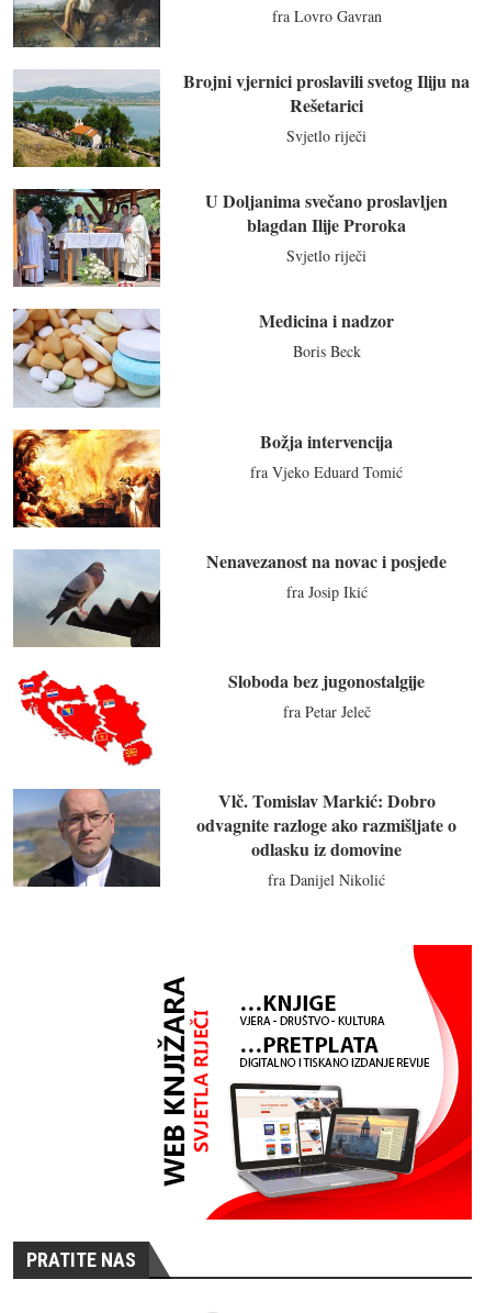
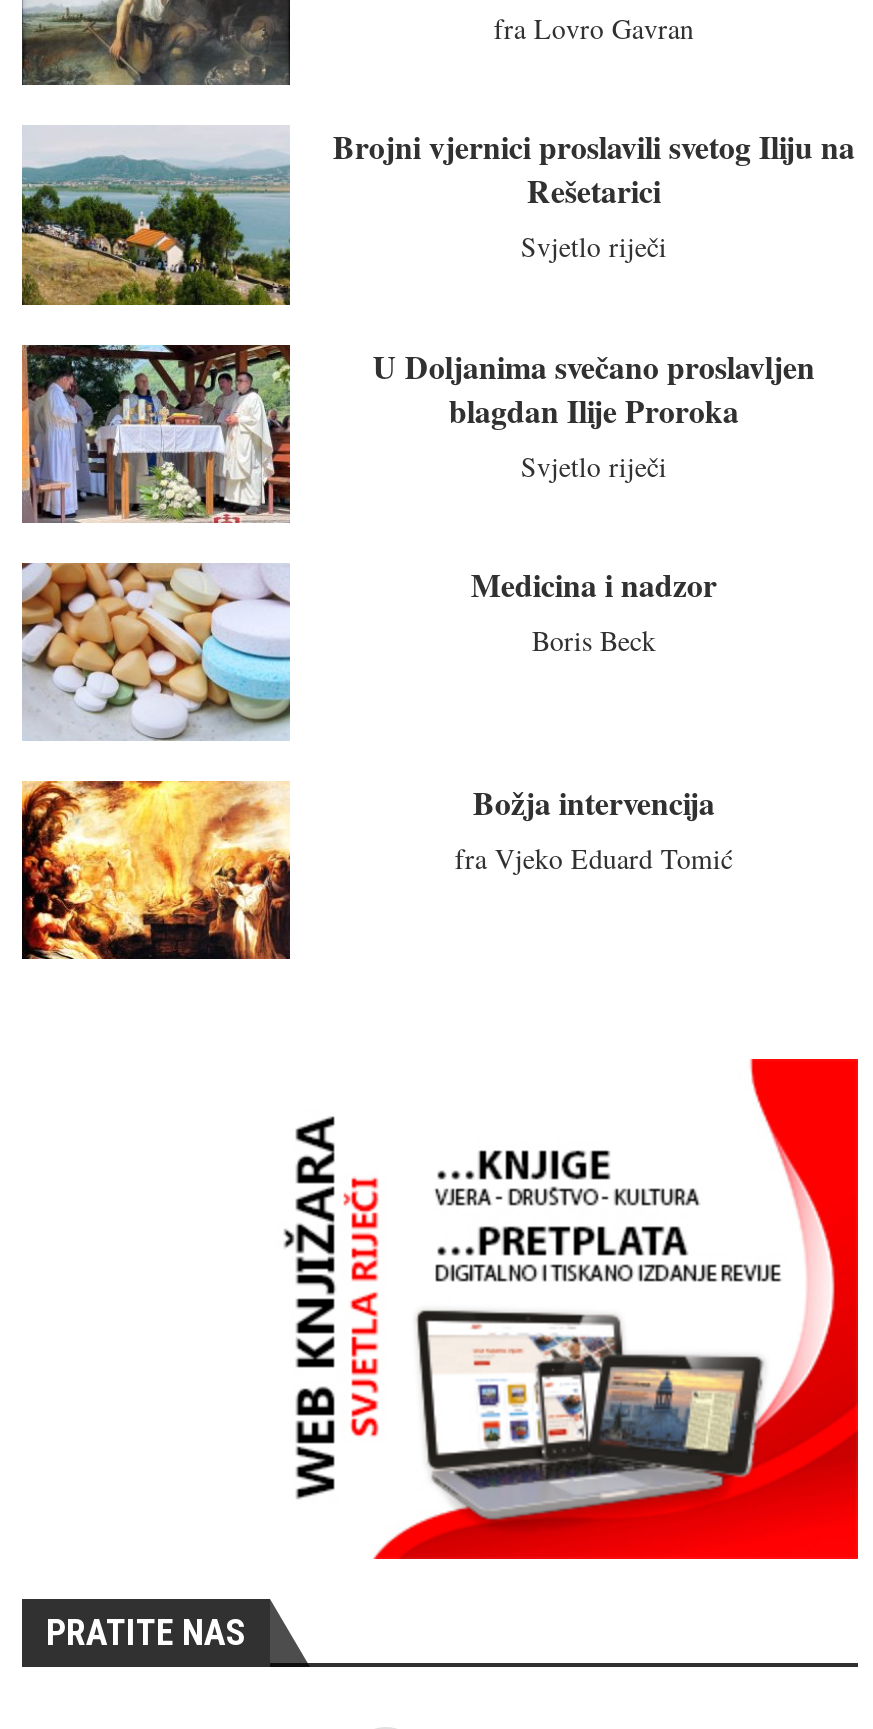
- [image]

- Nenavezanost na novac i posjede
- fra Josip Ikić

- [image]

- Sloboda bez jugonostalgije
- fra Petar Jeleč

- [image]
- Vlč. Tomislav Markić: Dobro
- odvagnite razloge ako razmišljate o
- odlasku iz domovine
- fra Danijel Nikolić
